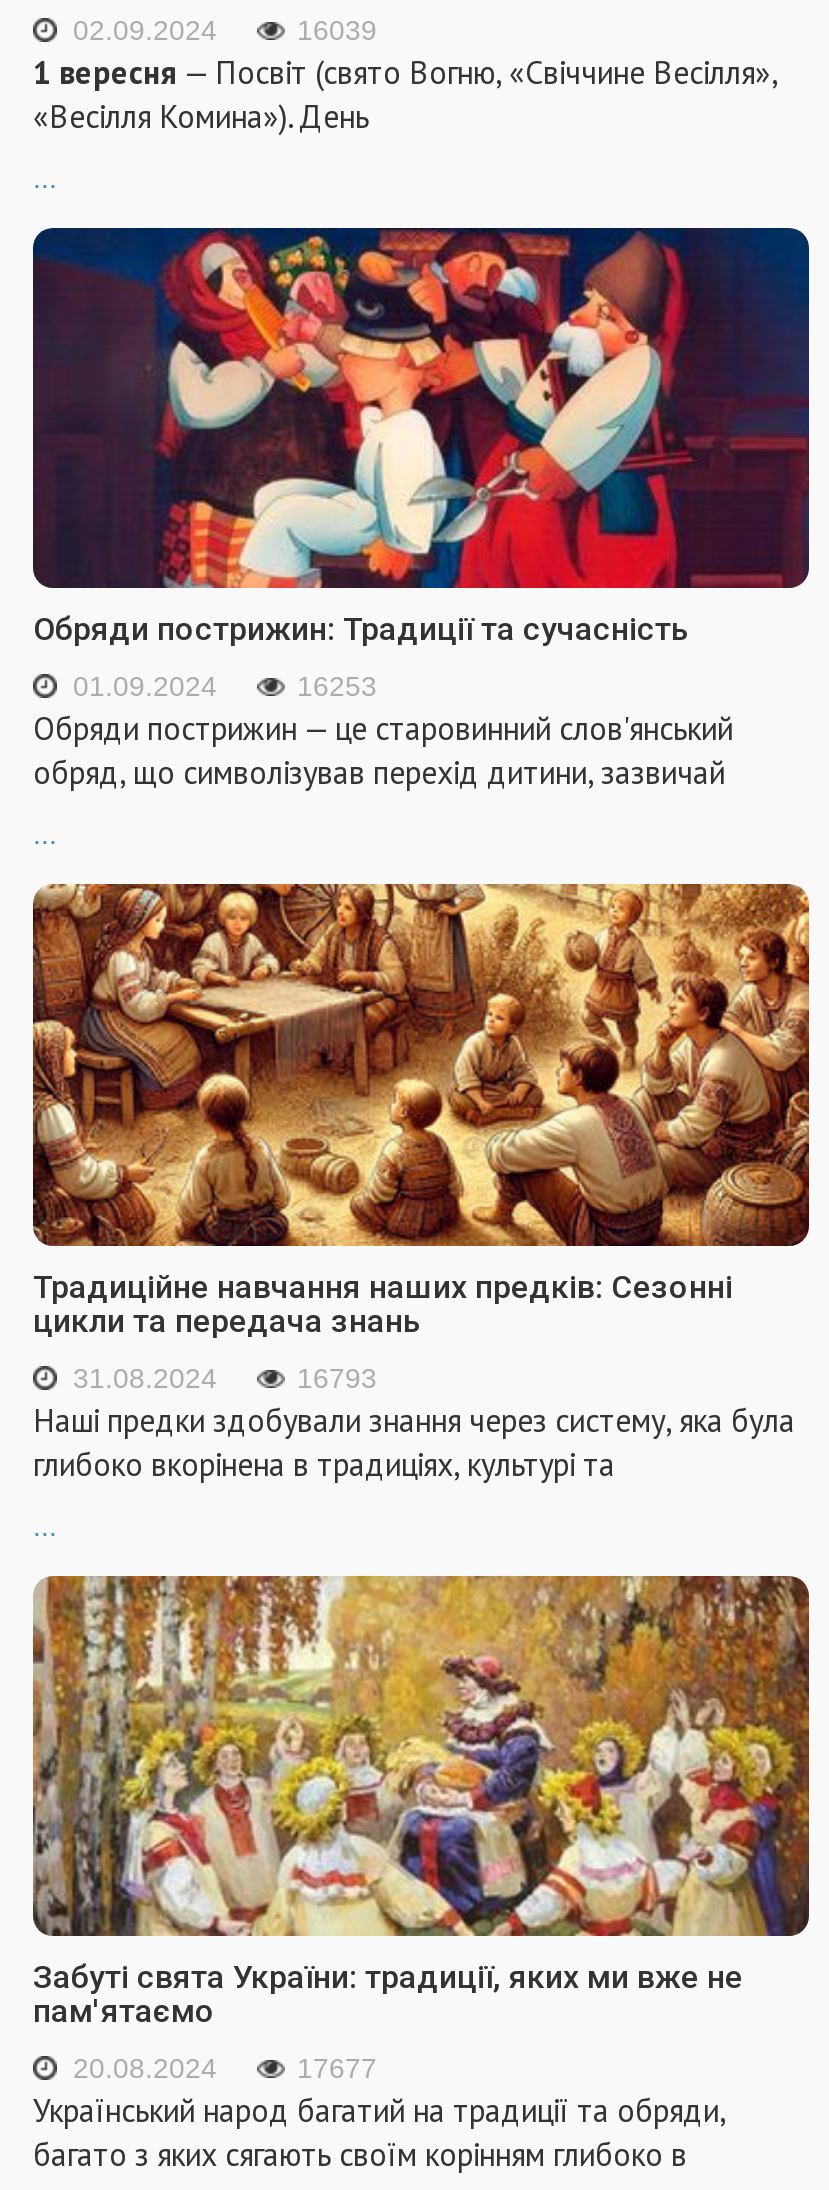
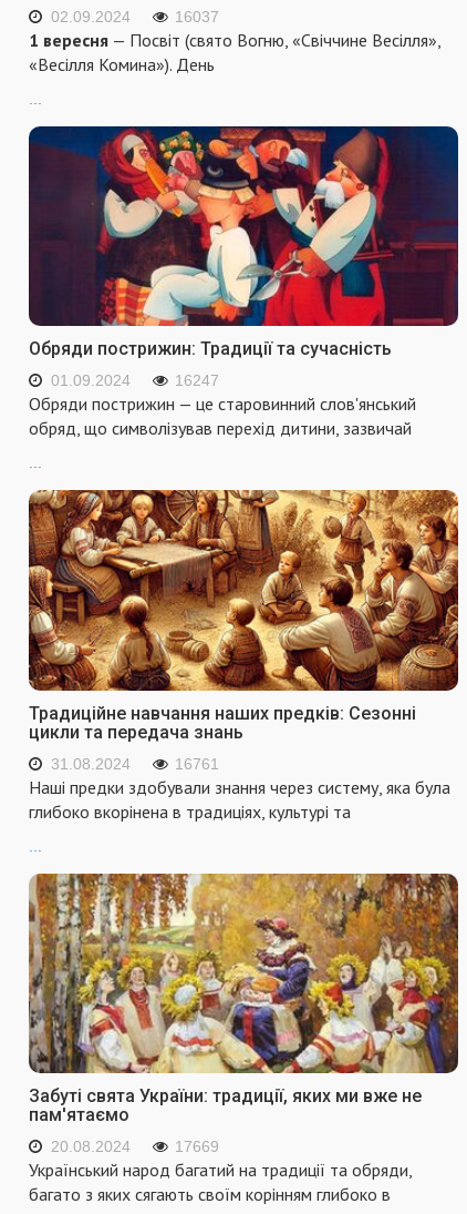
- 16039
+ 16037

- 16253
+ 16247

- 16793
+ 16761

- 17677
+ 17669
